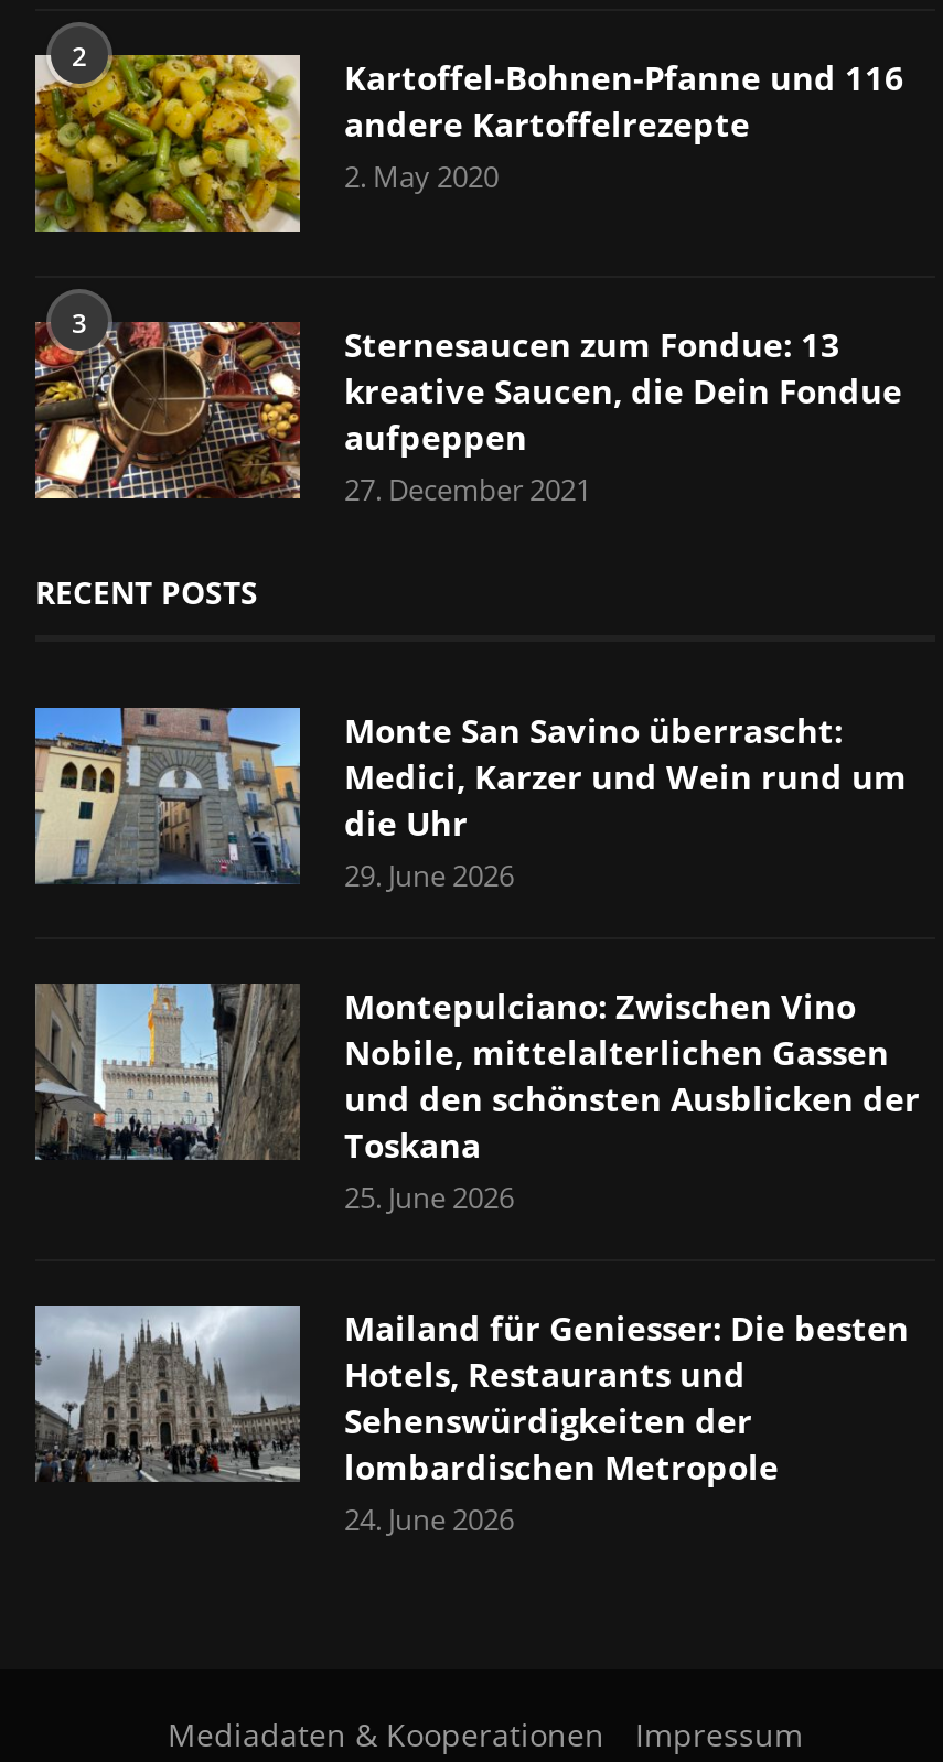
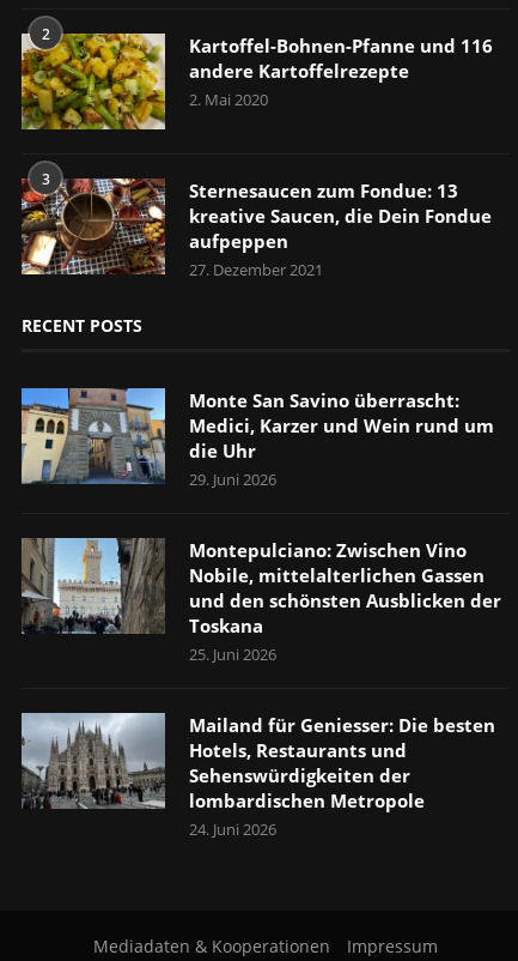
- 2. May 2020
+ 2. Mai 2020

- 27. December 2021
+ 27. Dezember 2021

- 29. June 2026
+ 29. Juni 2026

- 25. June 2026
+ 25. Juni 2026

- 24. June 2026
+ 24. Juni 2026
